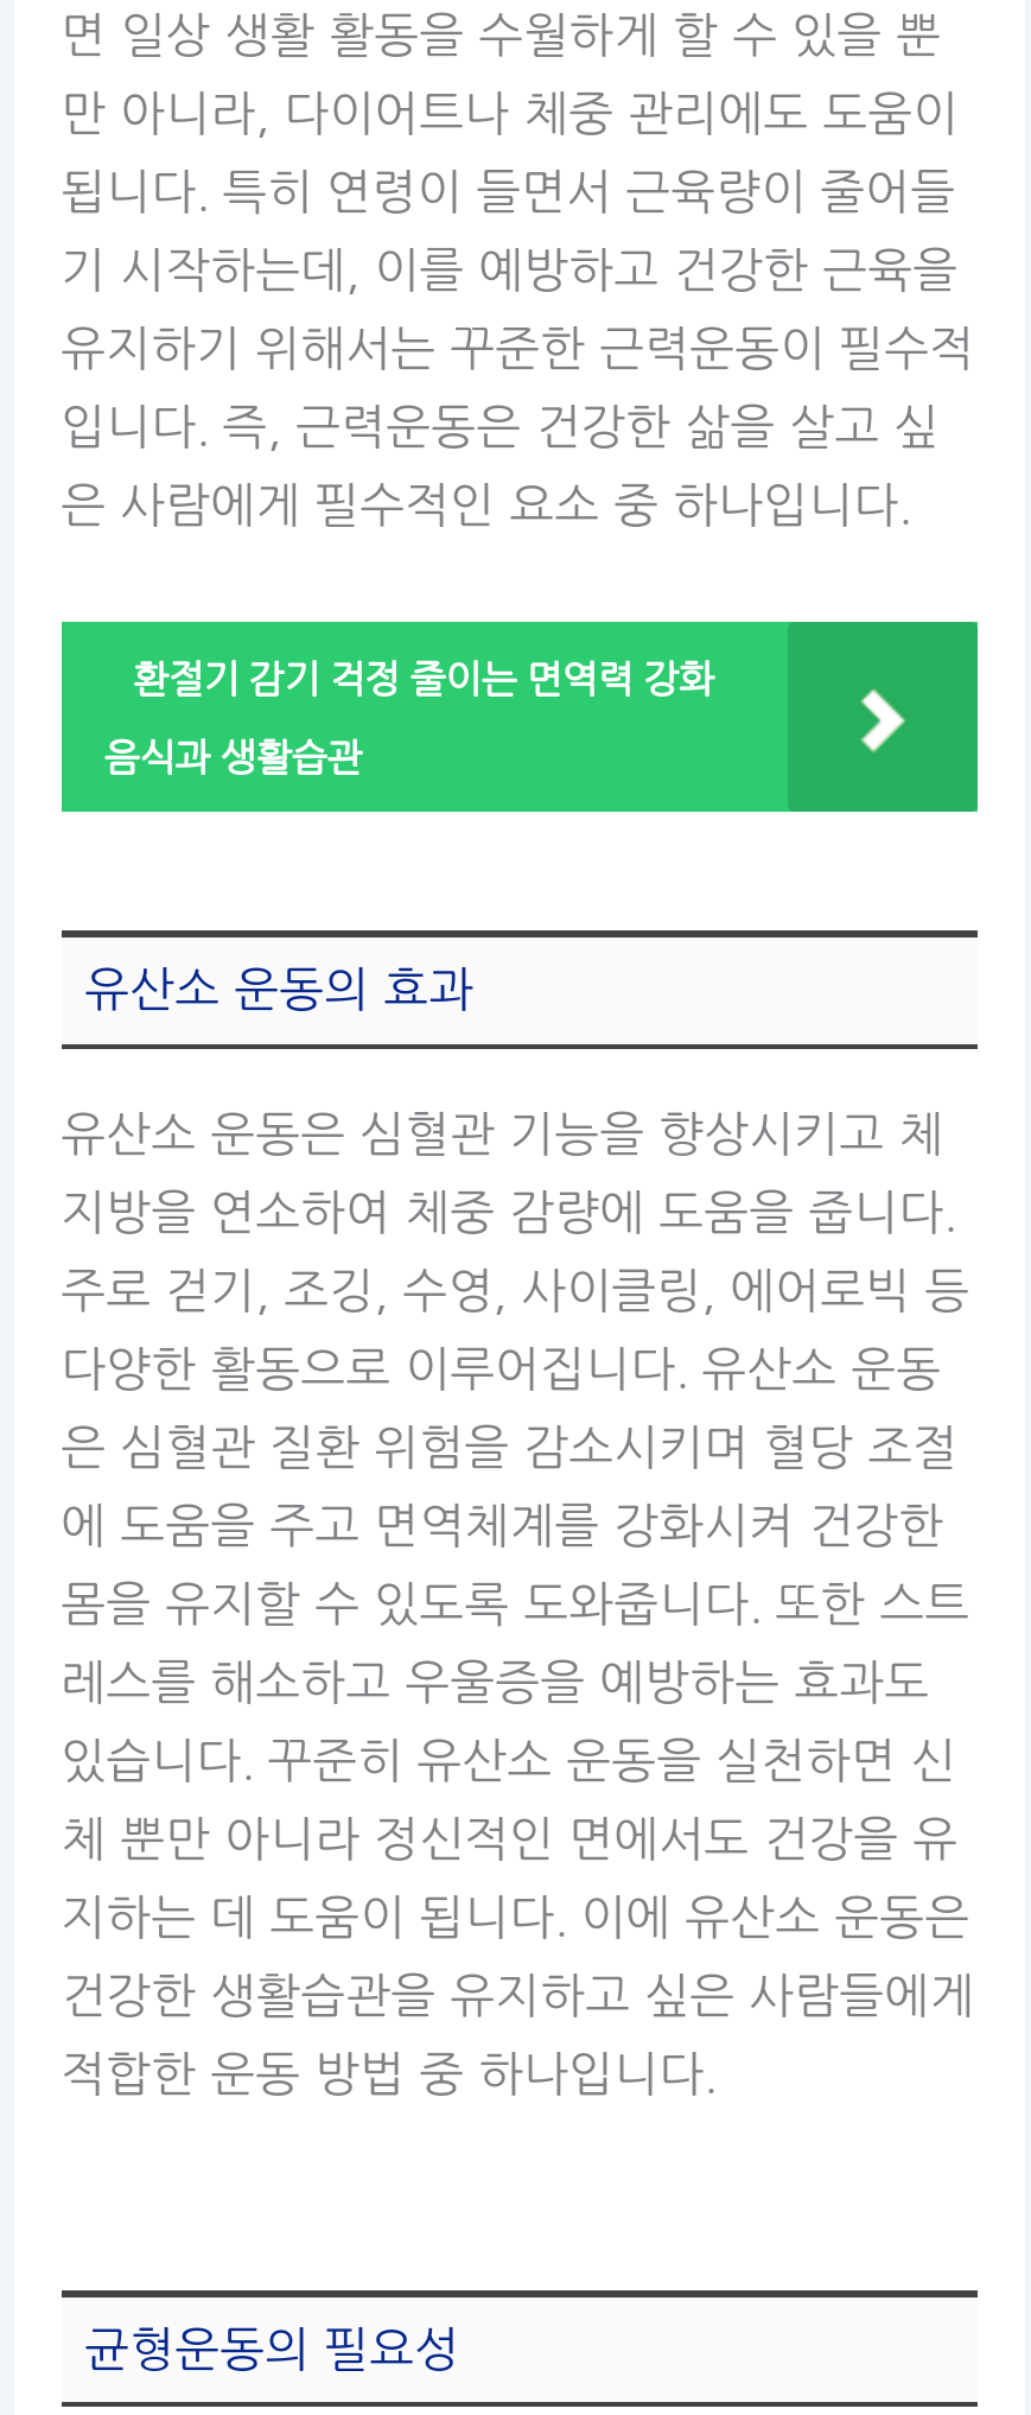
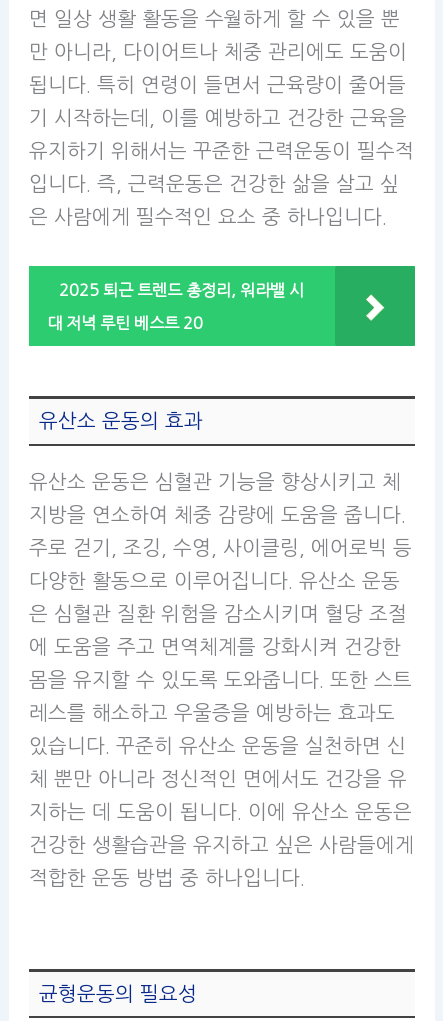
- 환절기 감기 걱정 줄이는 면역력 강화
+ 2025 퇴근 트렌드 총정리, 워라밸 시

- 음식과 생활습관
+ 대 저녁 루틴 베스트 20
